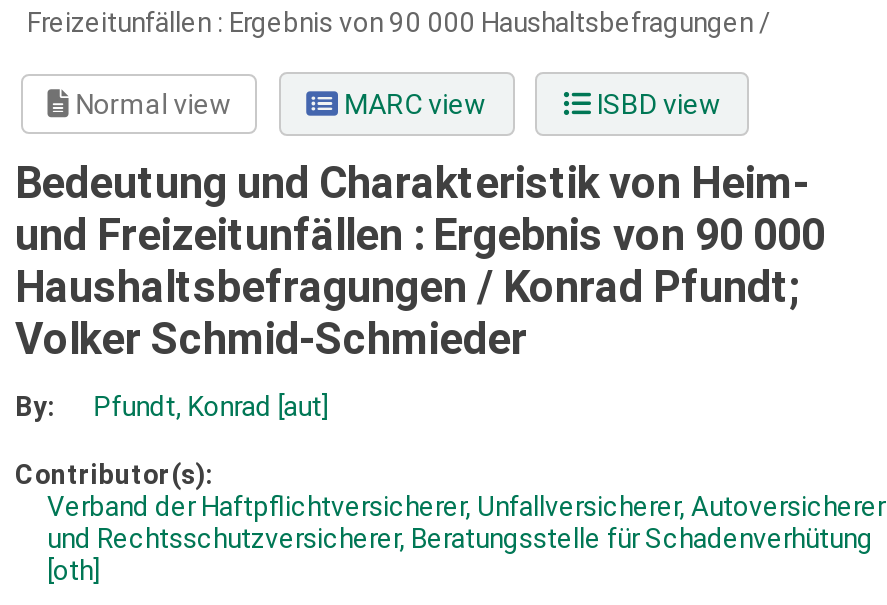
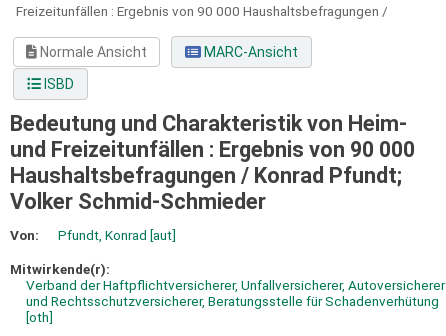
- Normal view
- MARC view
- ISBD view
+ Normale Ansicht
+ MARC-Ansicht
+ ISBD

- By:
+ Von:

- Contributor(s):
+ Mitwirkende(r):
